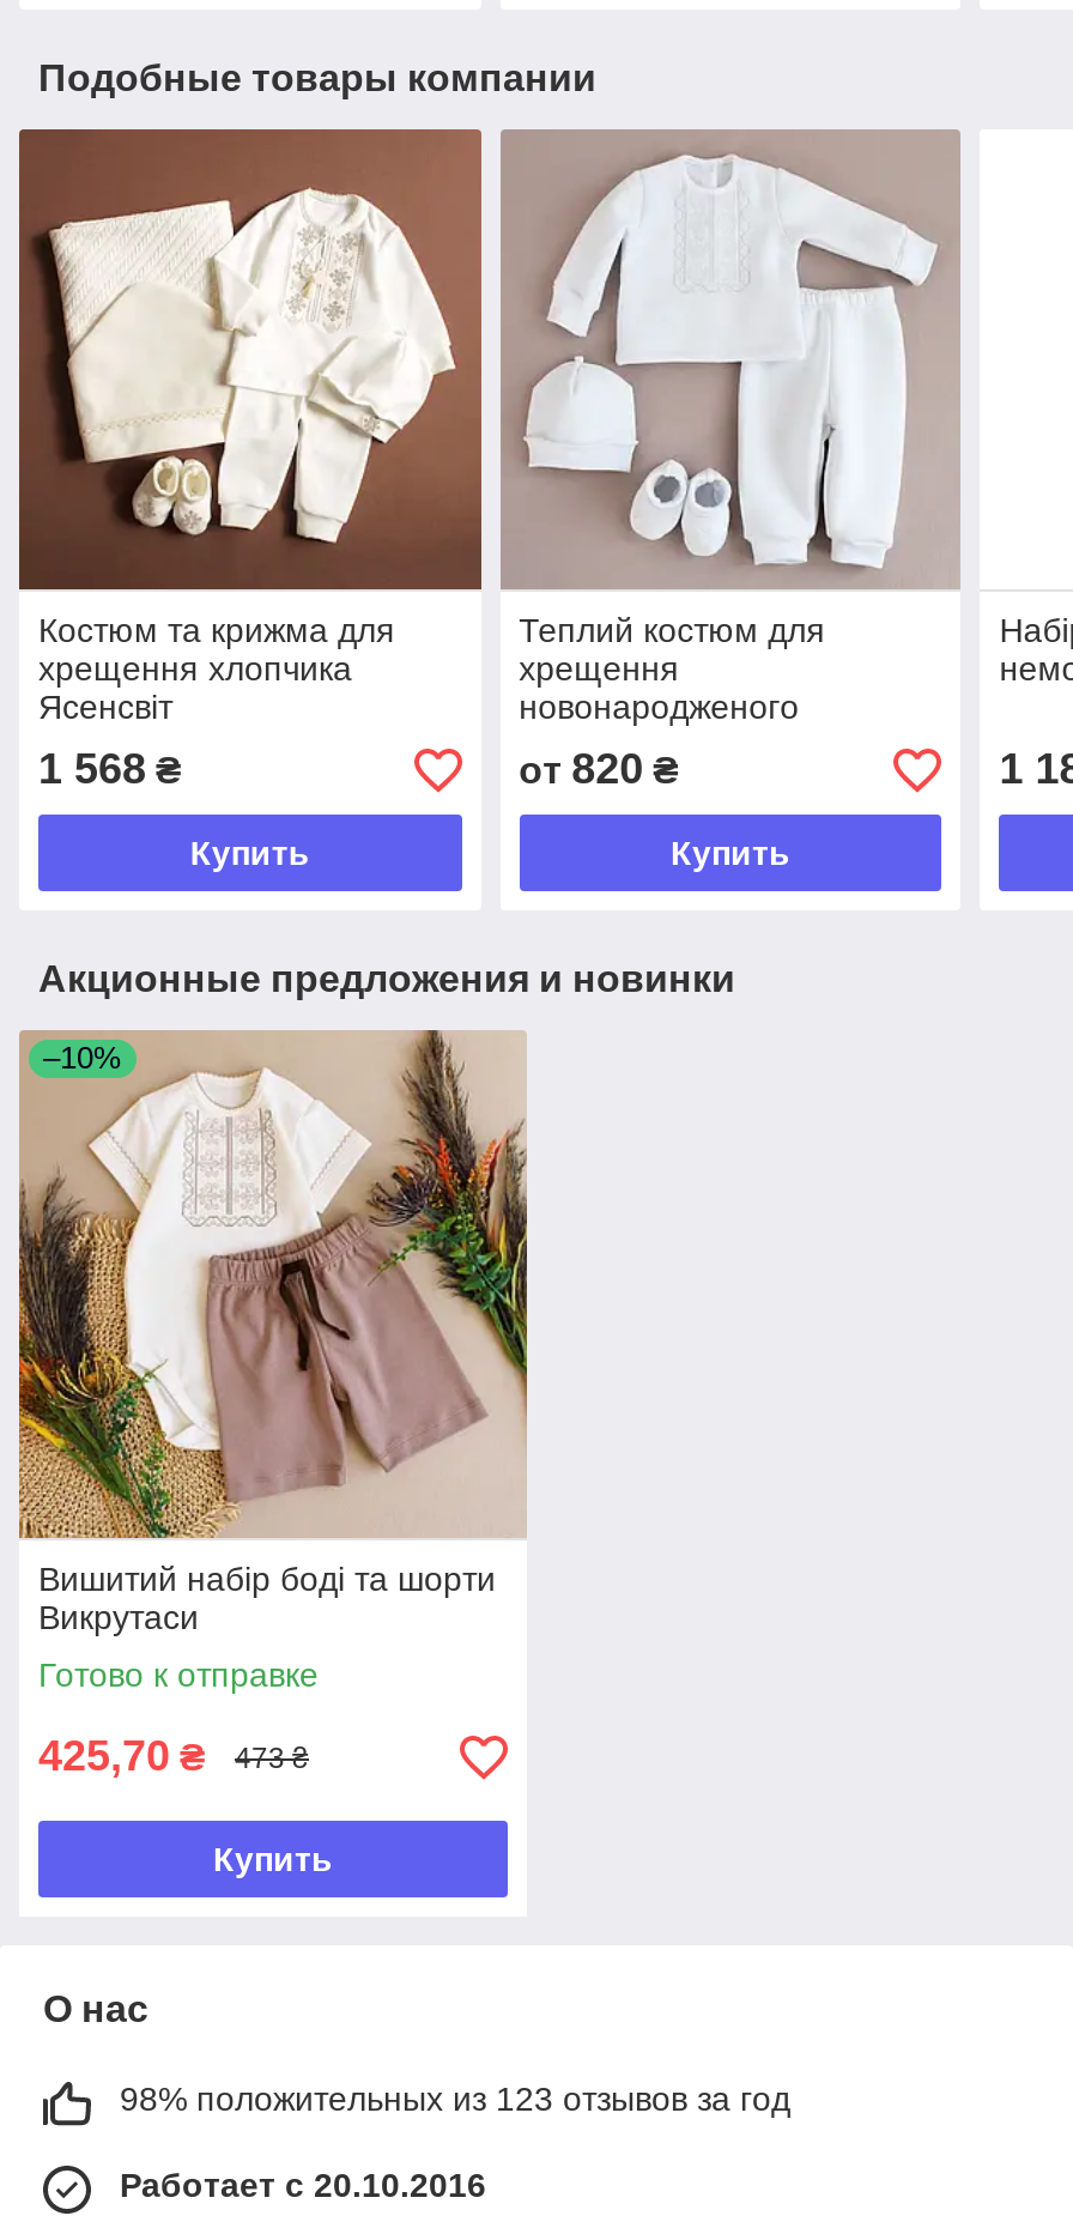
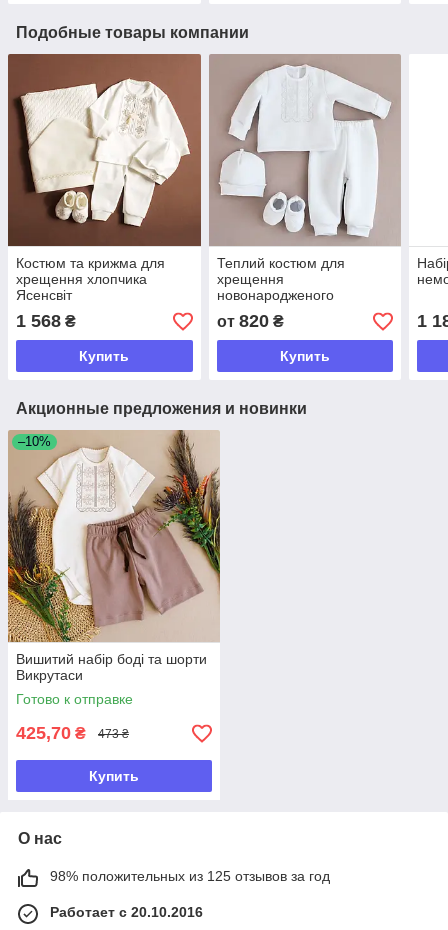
- 98% положительных из 123 отзывов за год
+ 98% положительных из 125 отзывов за год
